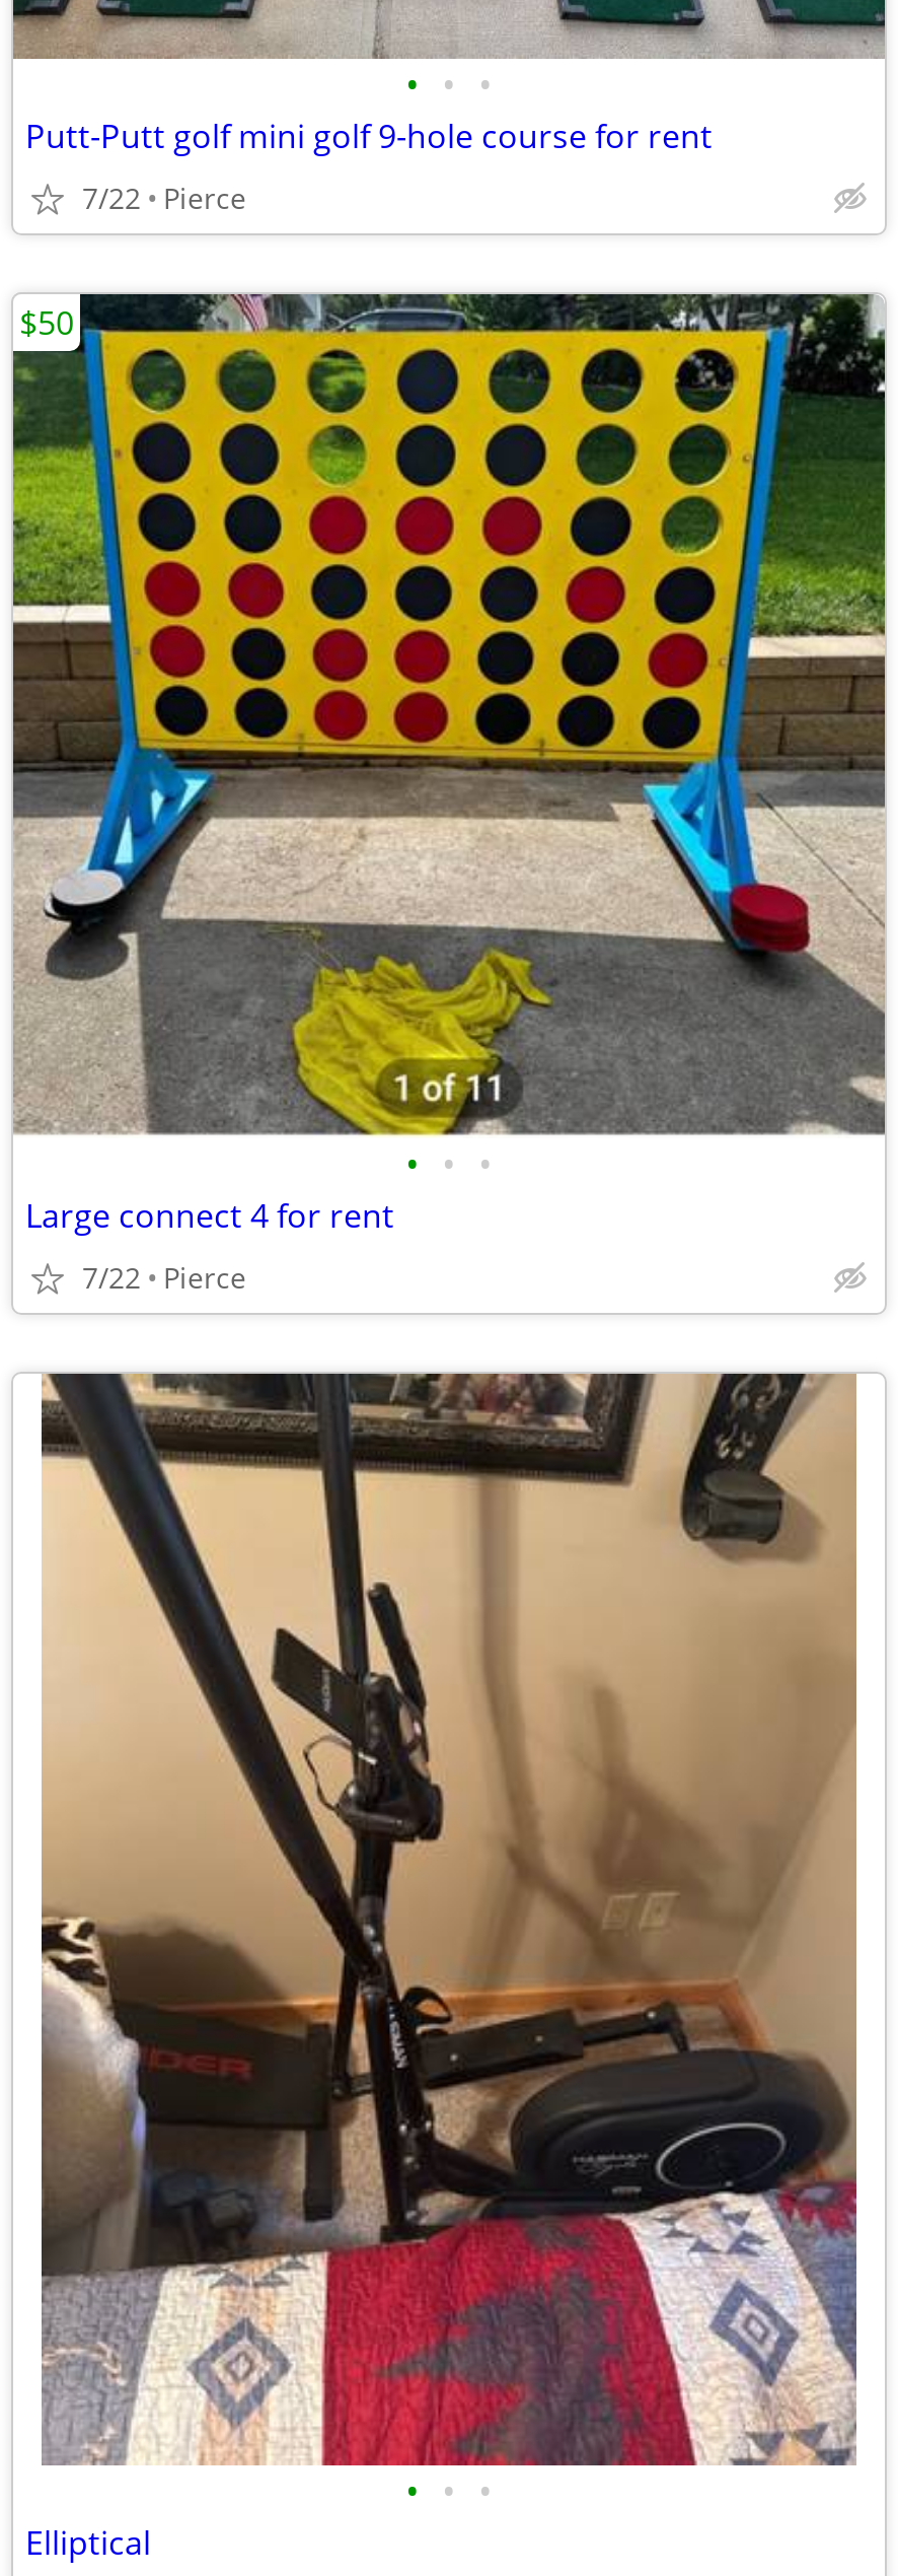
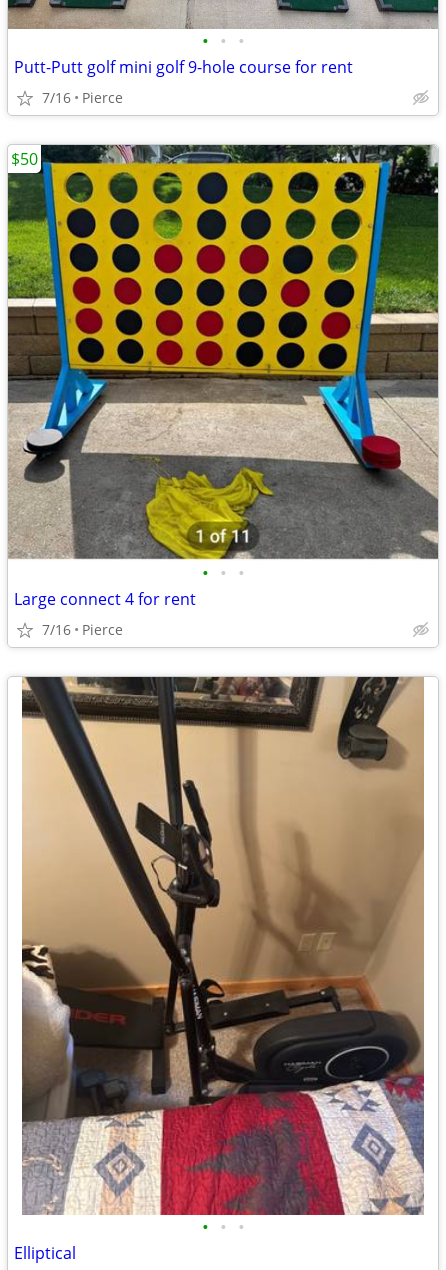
- 7/22 Pierce
+ 7/16 Pierce

- 7/22 Pierce
+ 7/16 Pierce
